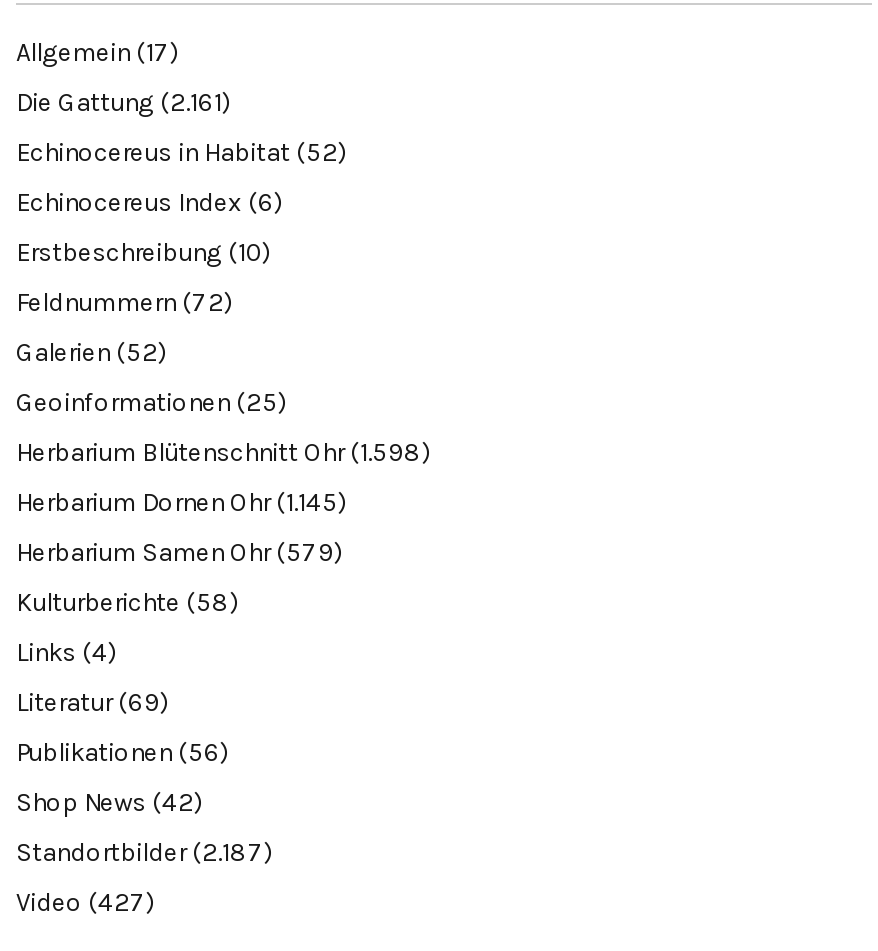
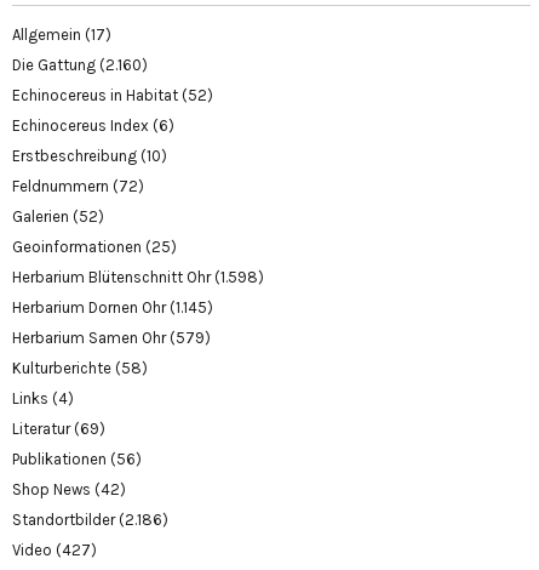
- Die Gattung (2.161)
+ Die Gattung (2.160)

- Standortbilder (2.187)
+ Standortbilder (2.186)
